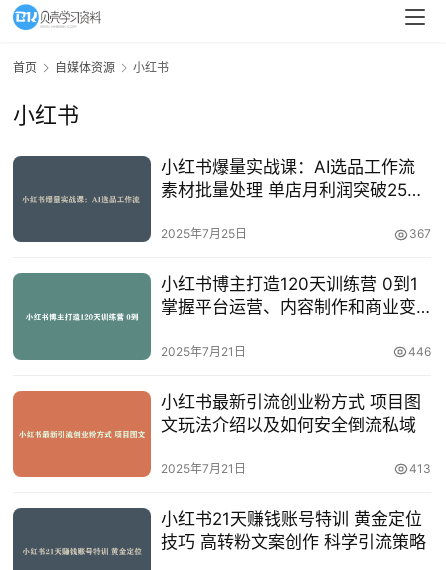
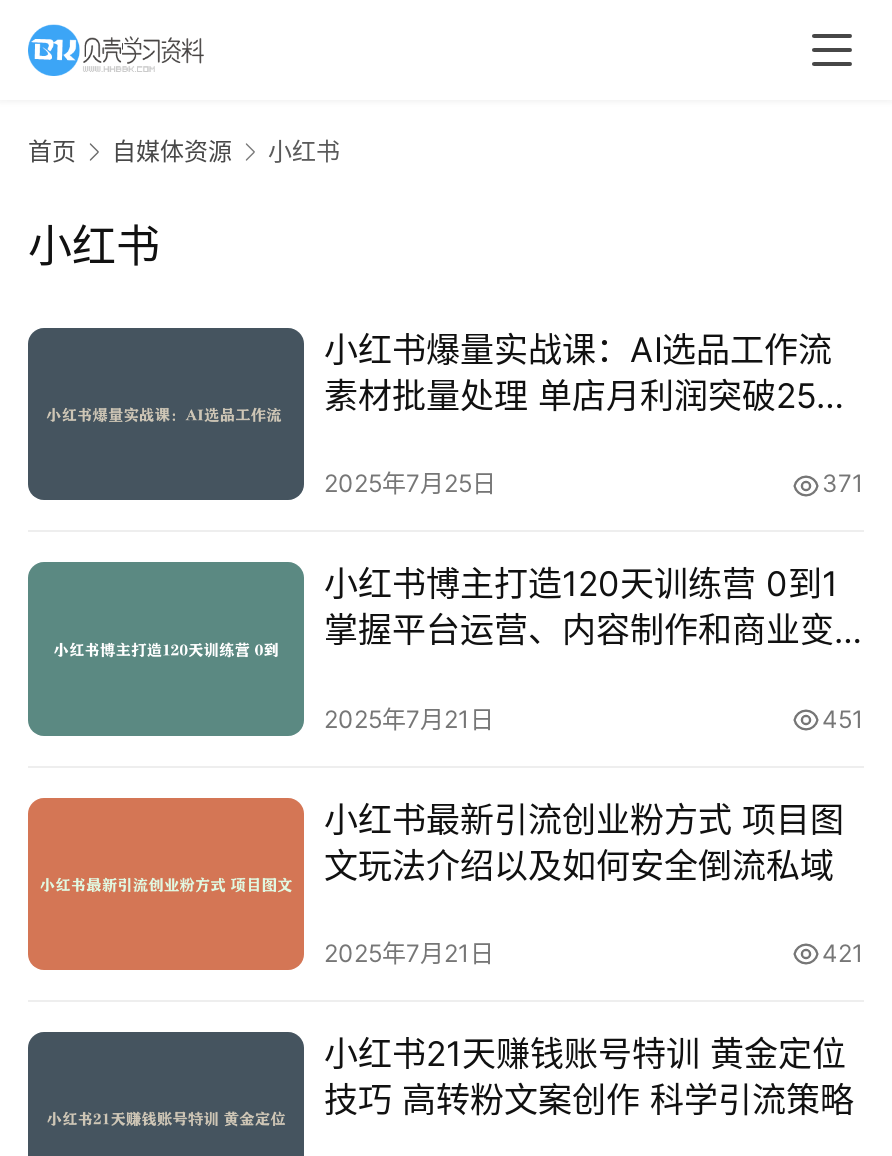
- 367
+ 371

- 446
+ 451

- 413
+ 421
